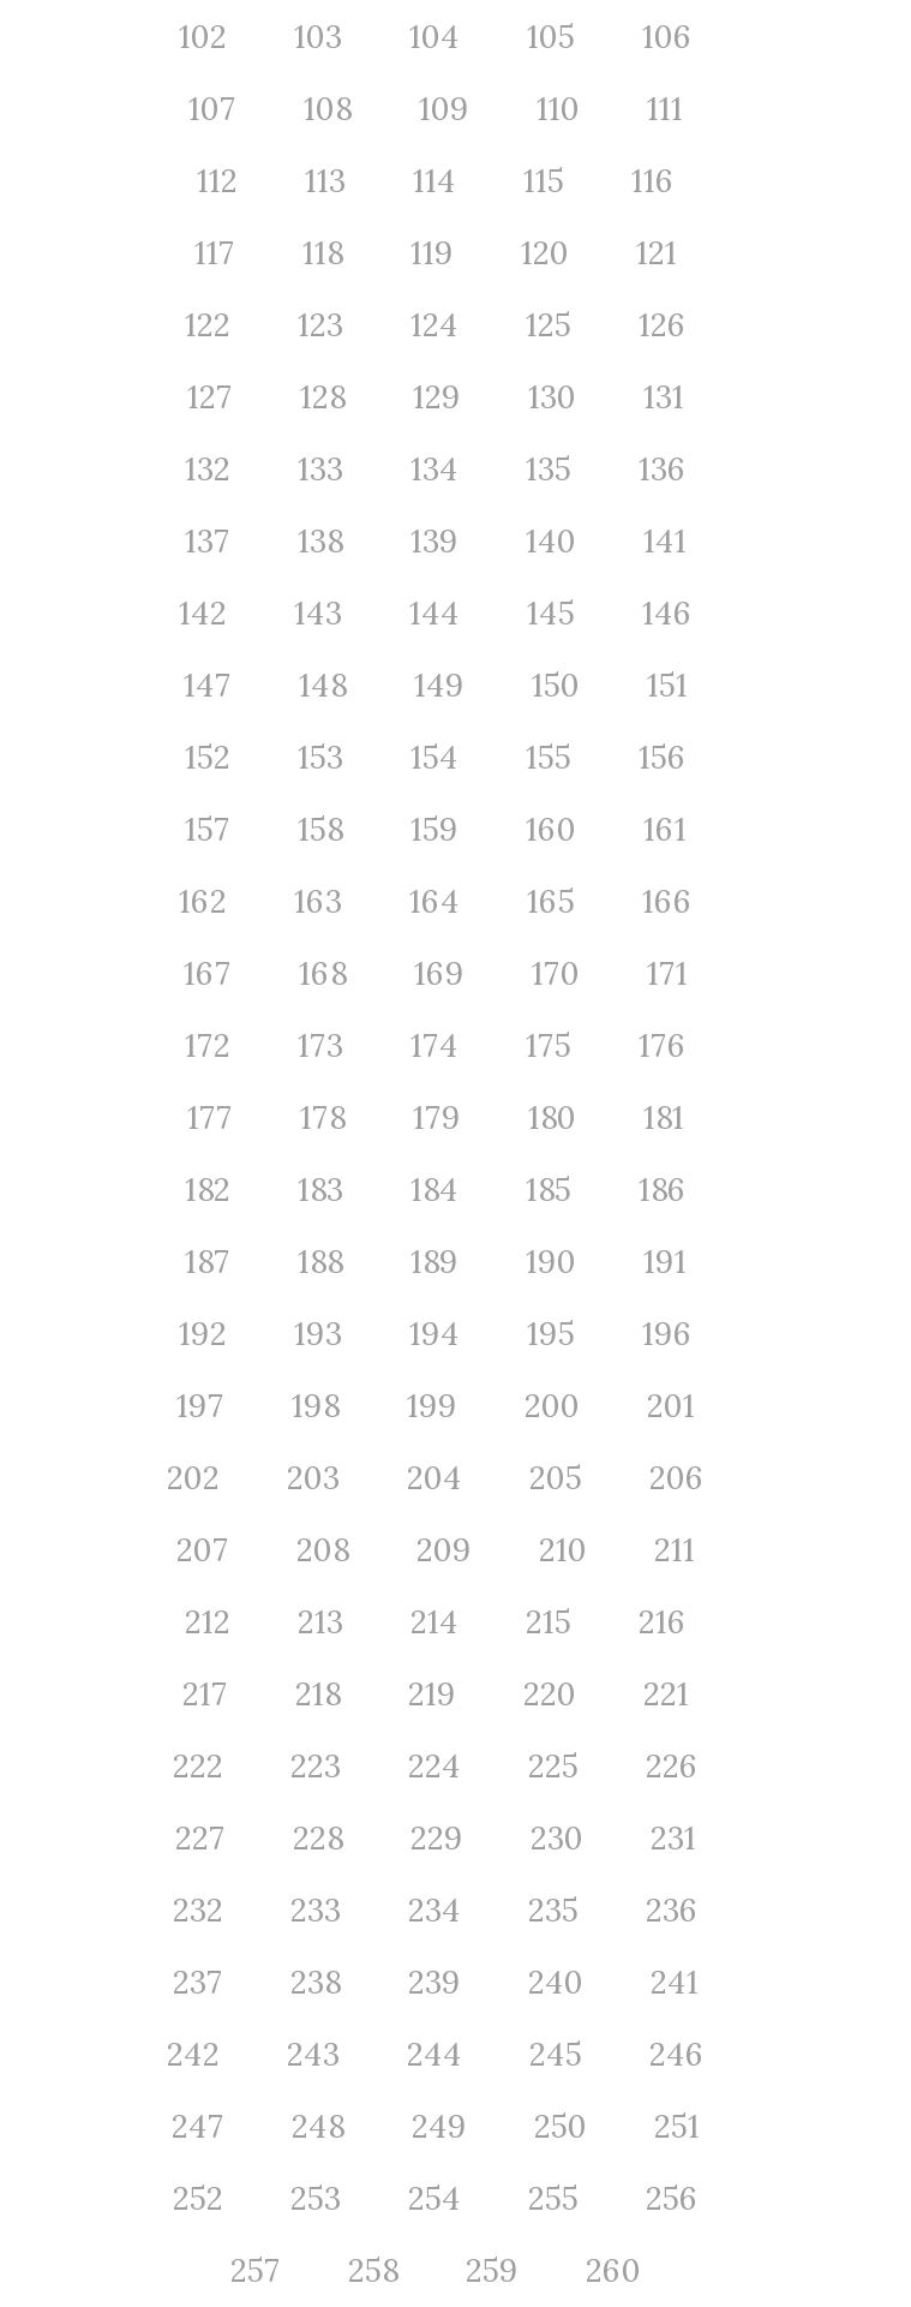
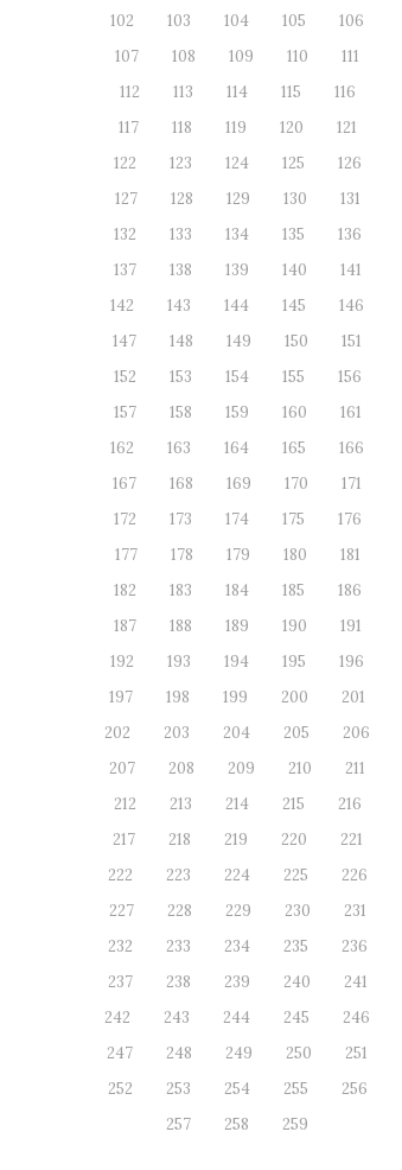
- 260
